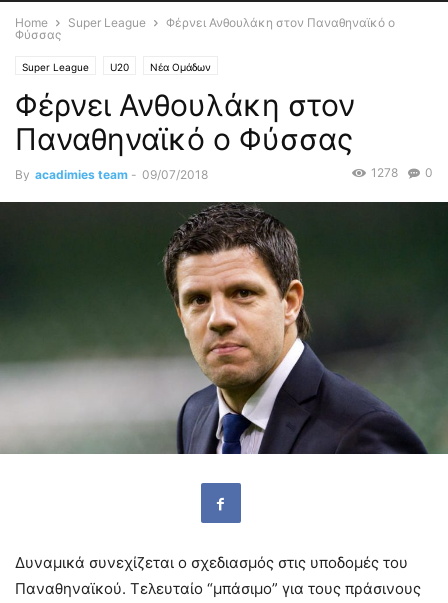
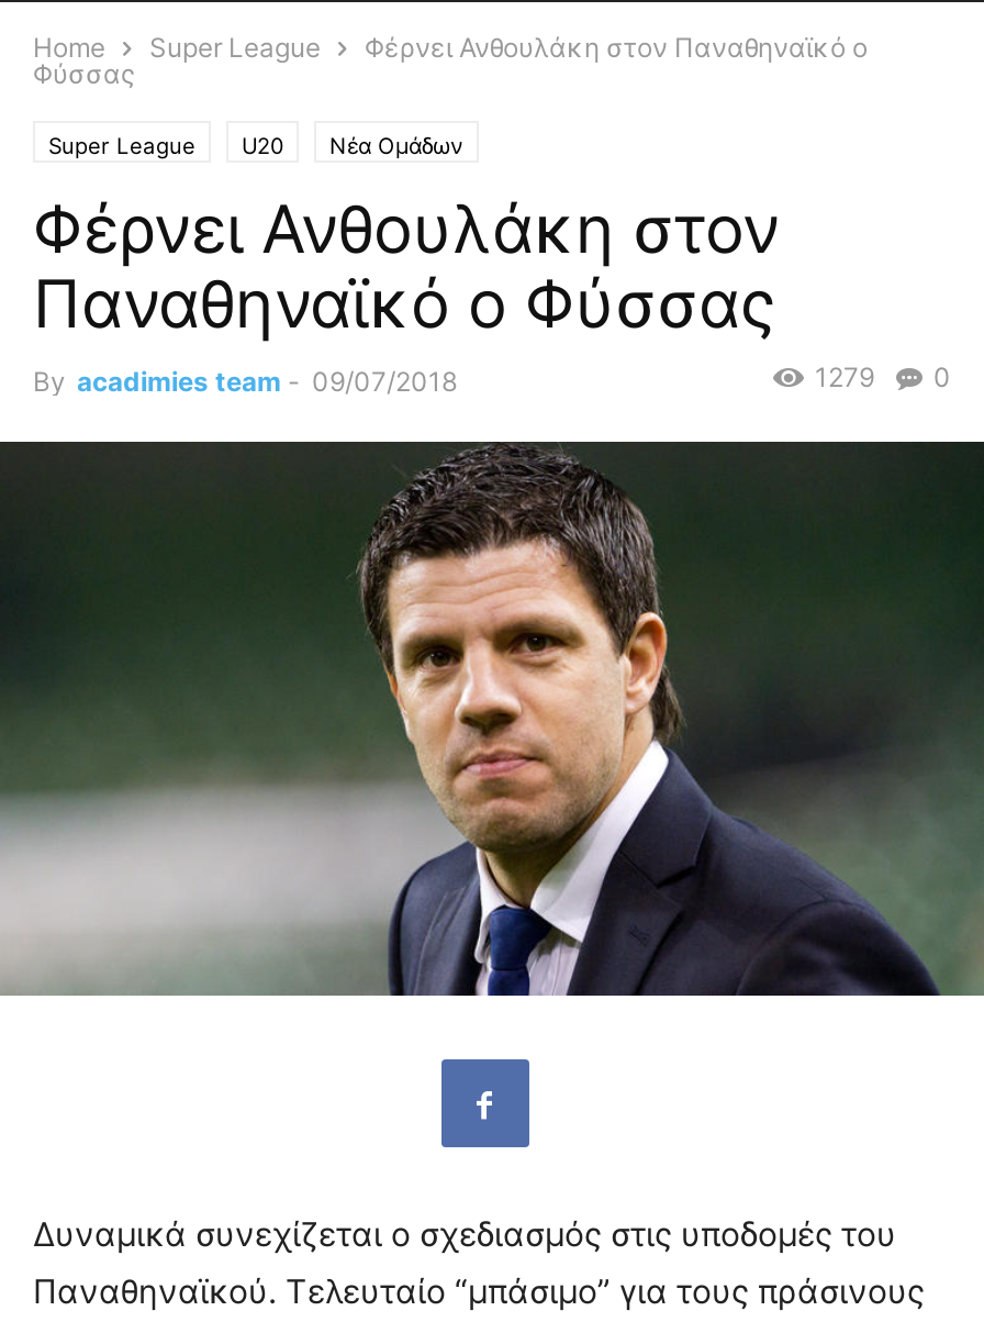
- 1278 0
+ 1279 0
